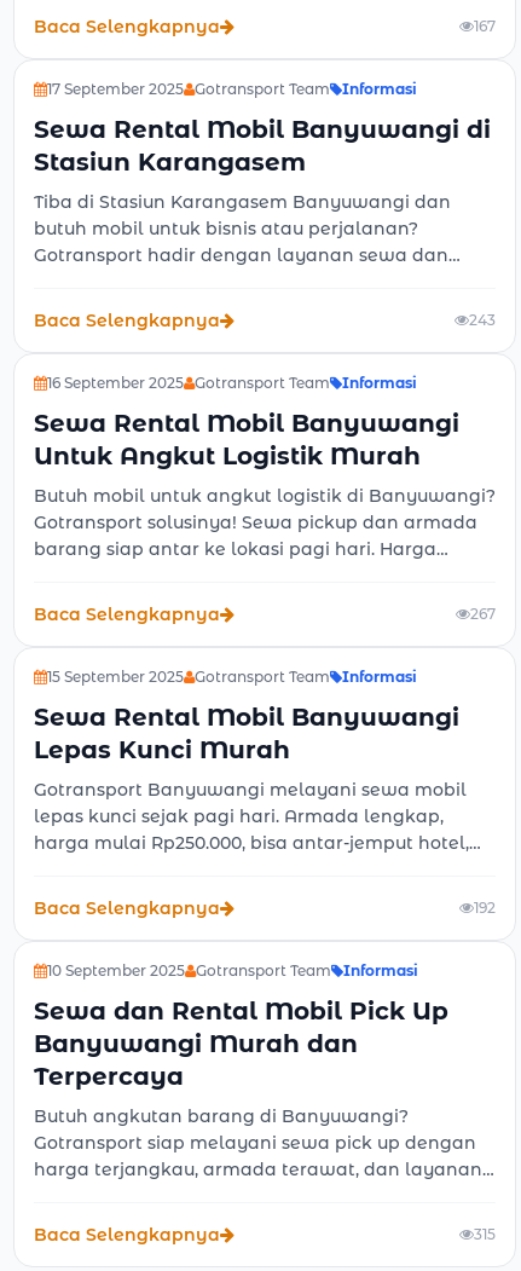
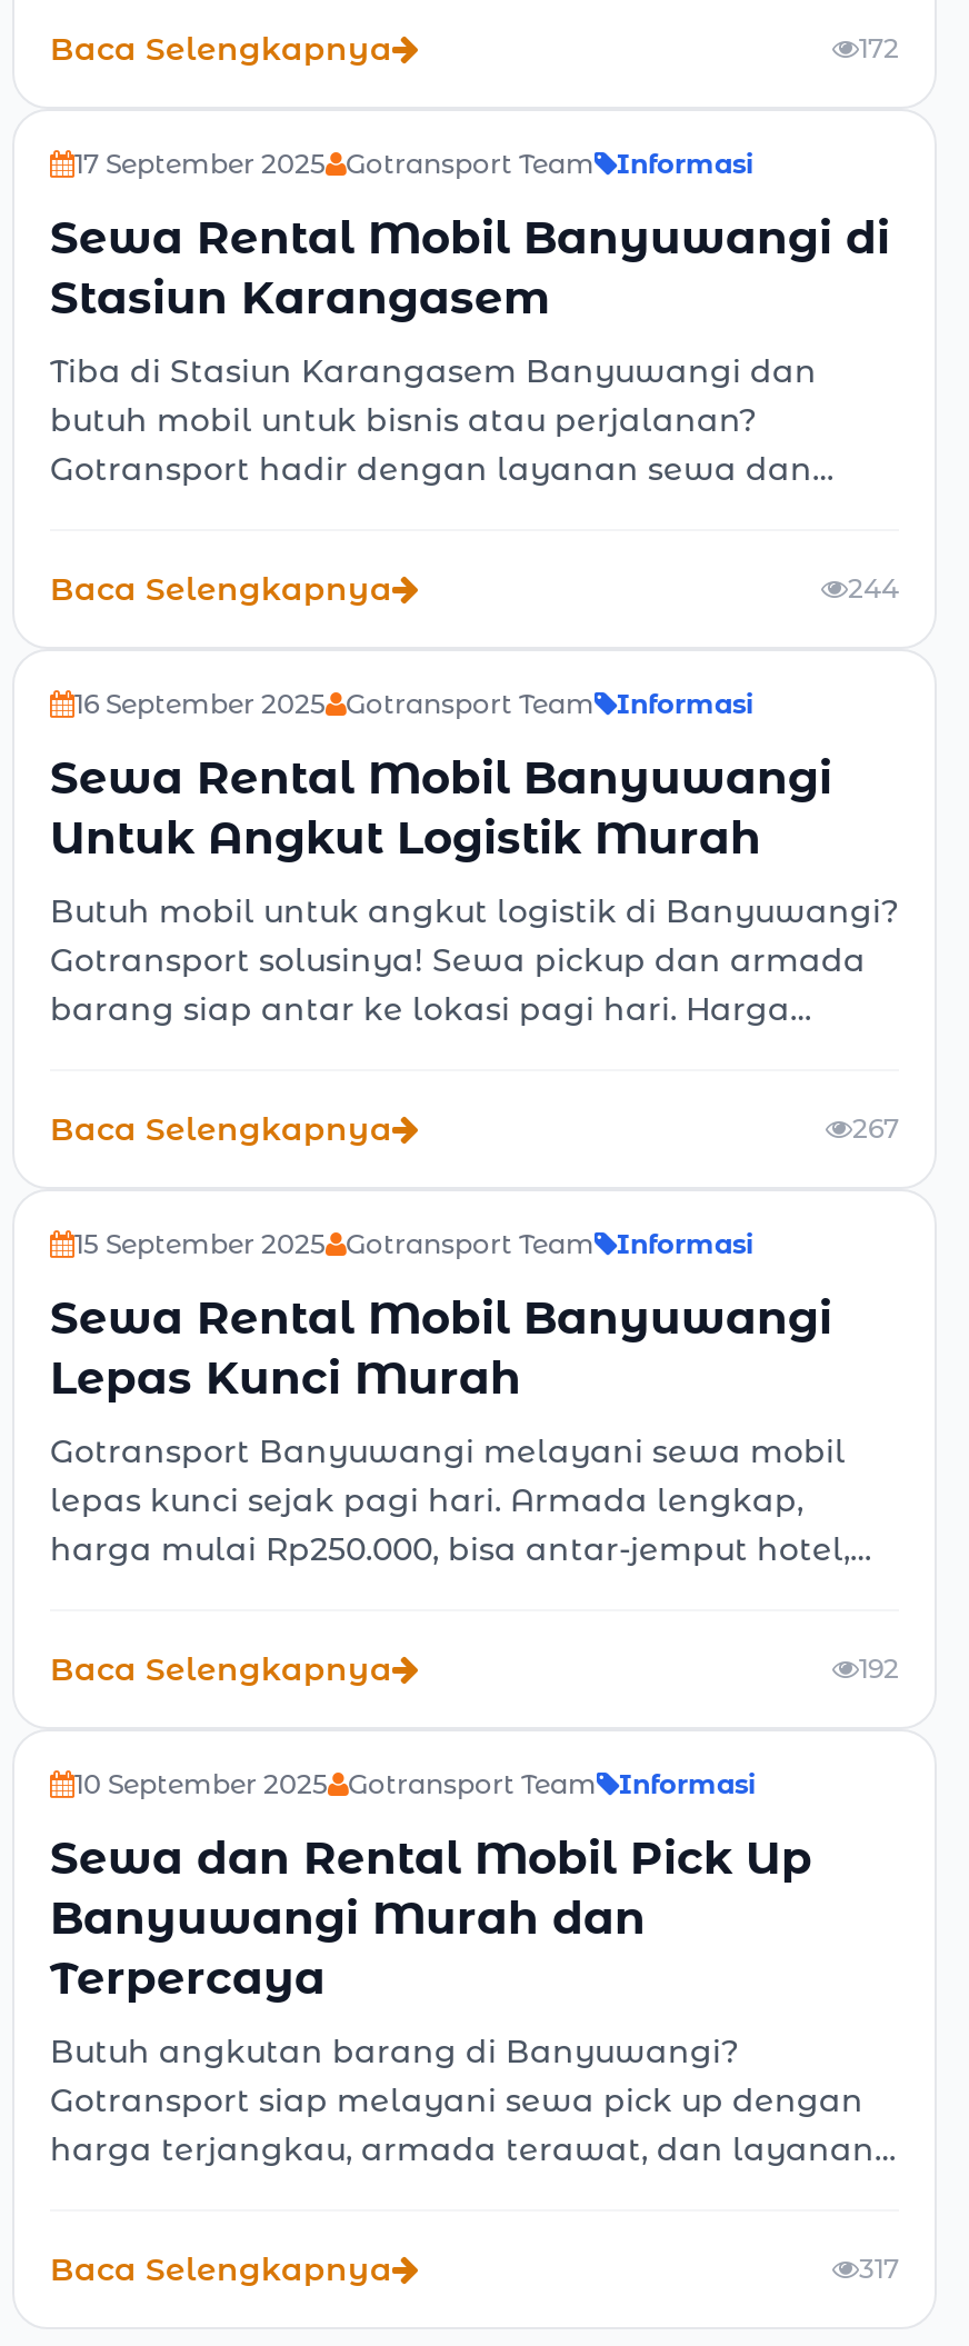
- 167
+ 172

- 243
+ 244

- 315
+ 317
